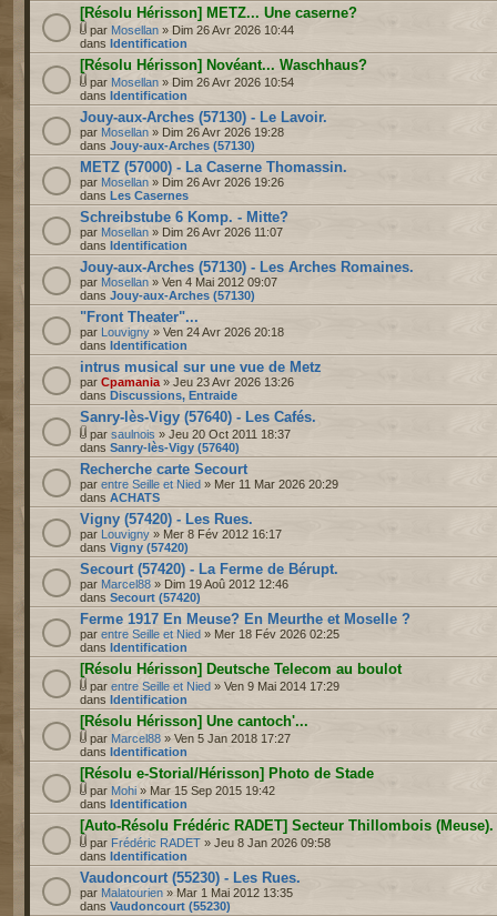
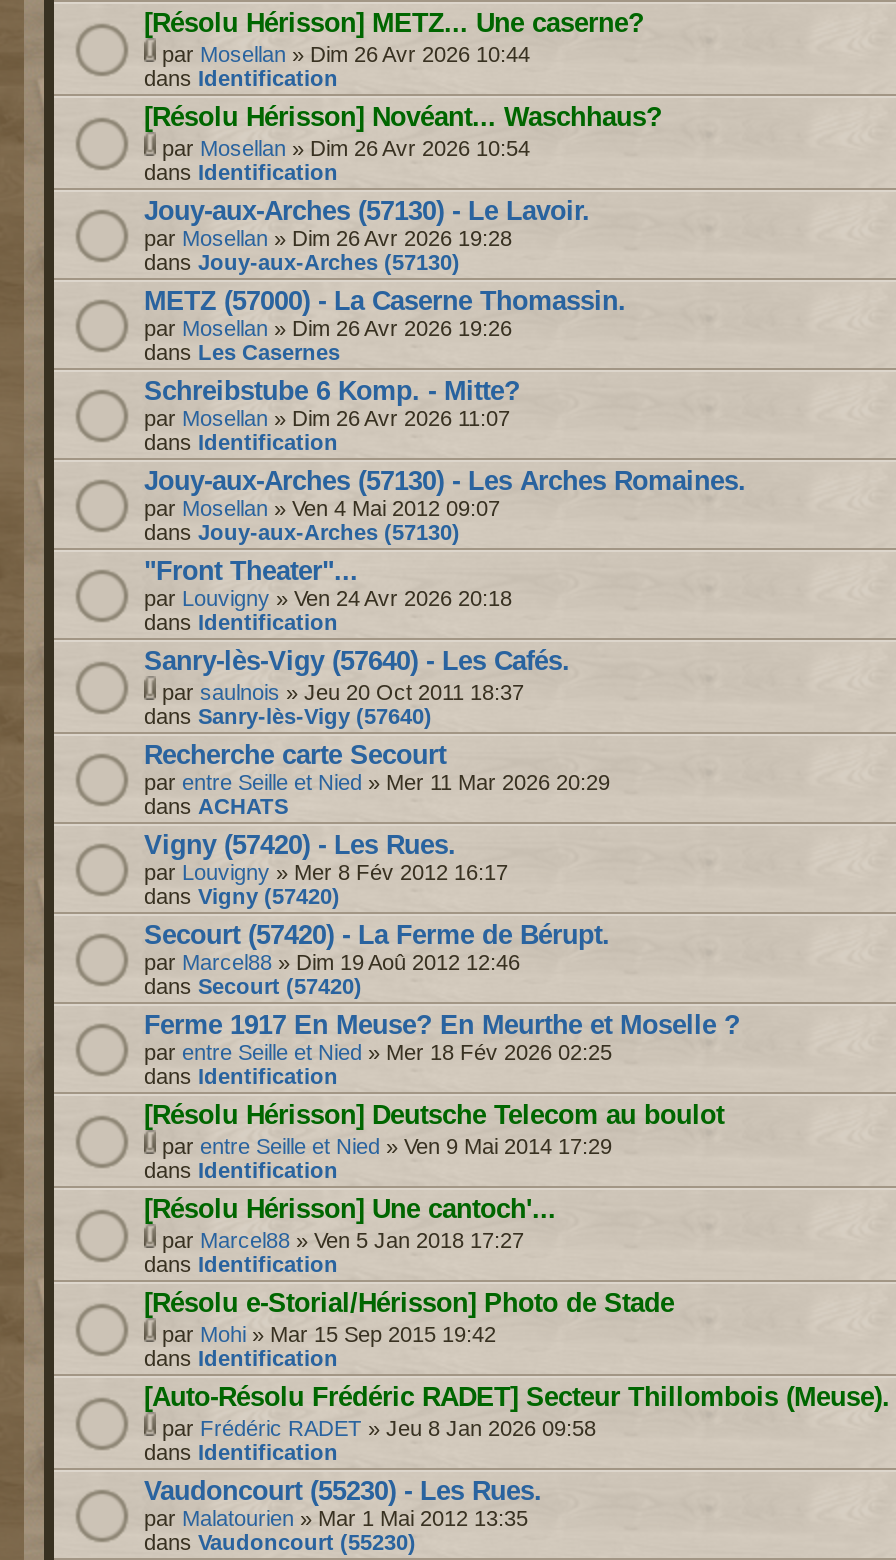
- intrus musical sur une vue de Metz
- par Cpamania» Jeu 23 Avr 2026 13:26
- dans Discussions, Entraide
